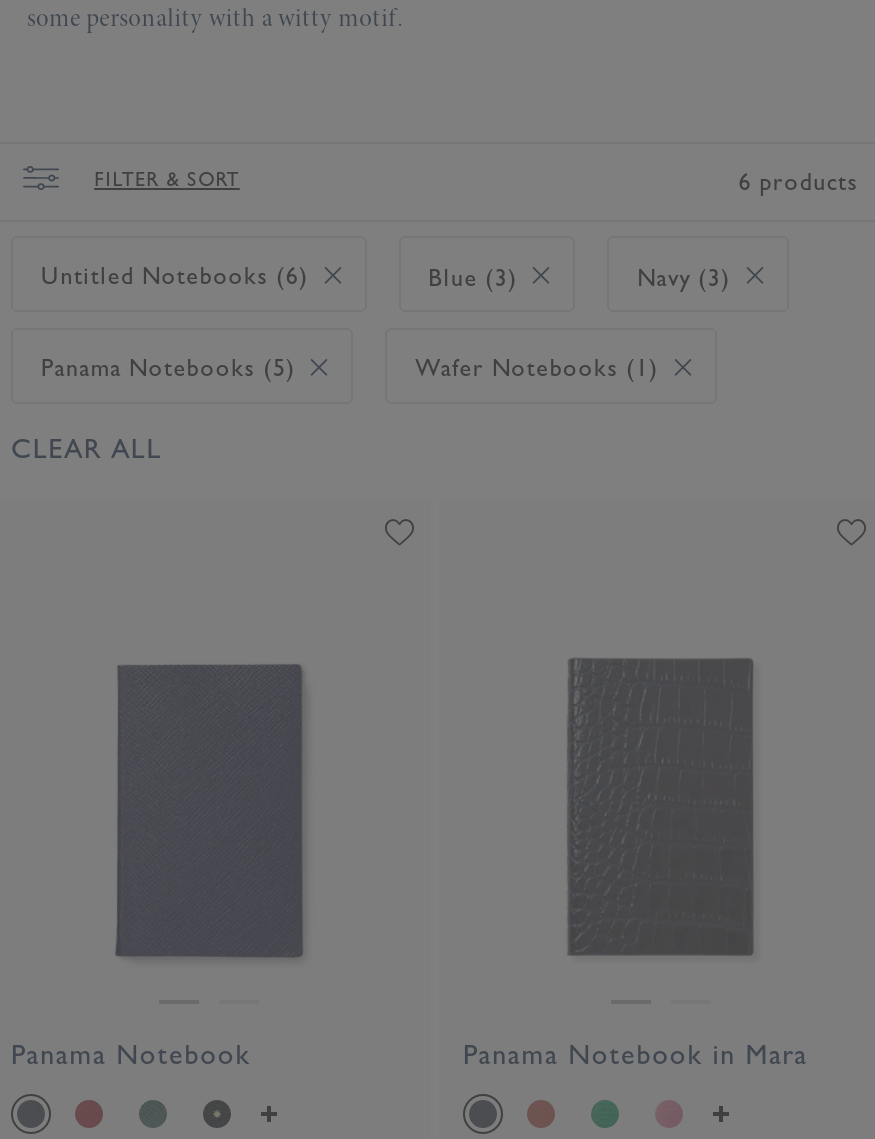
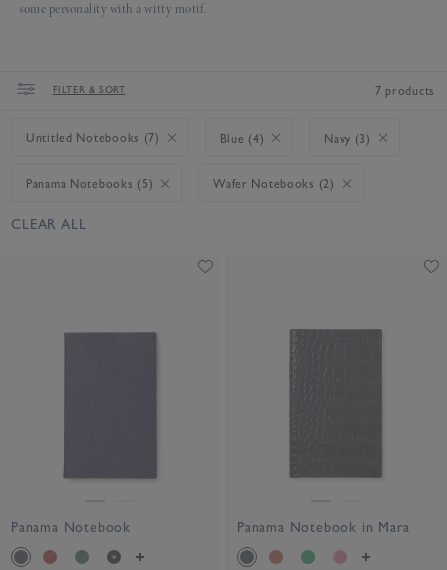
- 6 products
+ 7 products

- Untitled Notebooks (6)
+ Untitled Notebooks (7)

- Blue (3)
+ Blue (4)

- Wafer Notebooks (1)
+ Wafer Notebooks (2)
